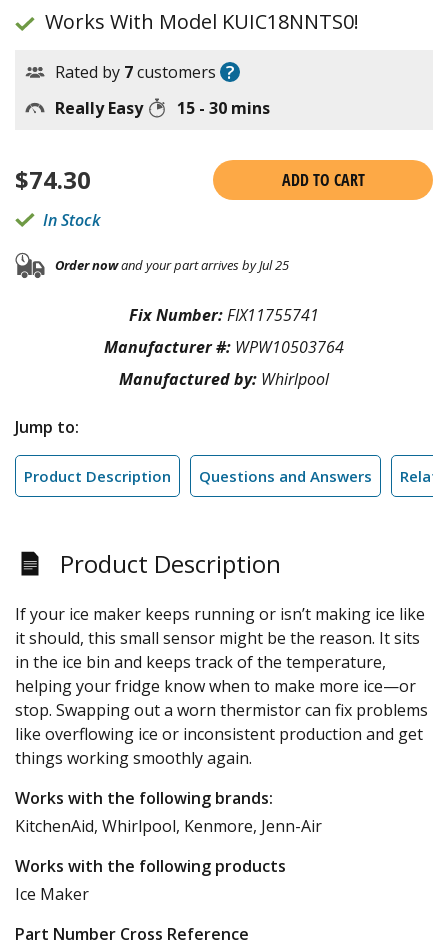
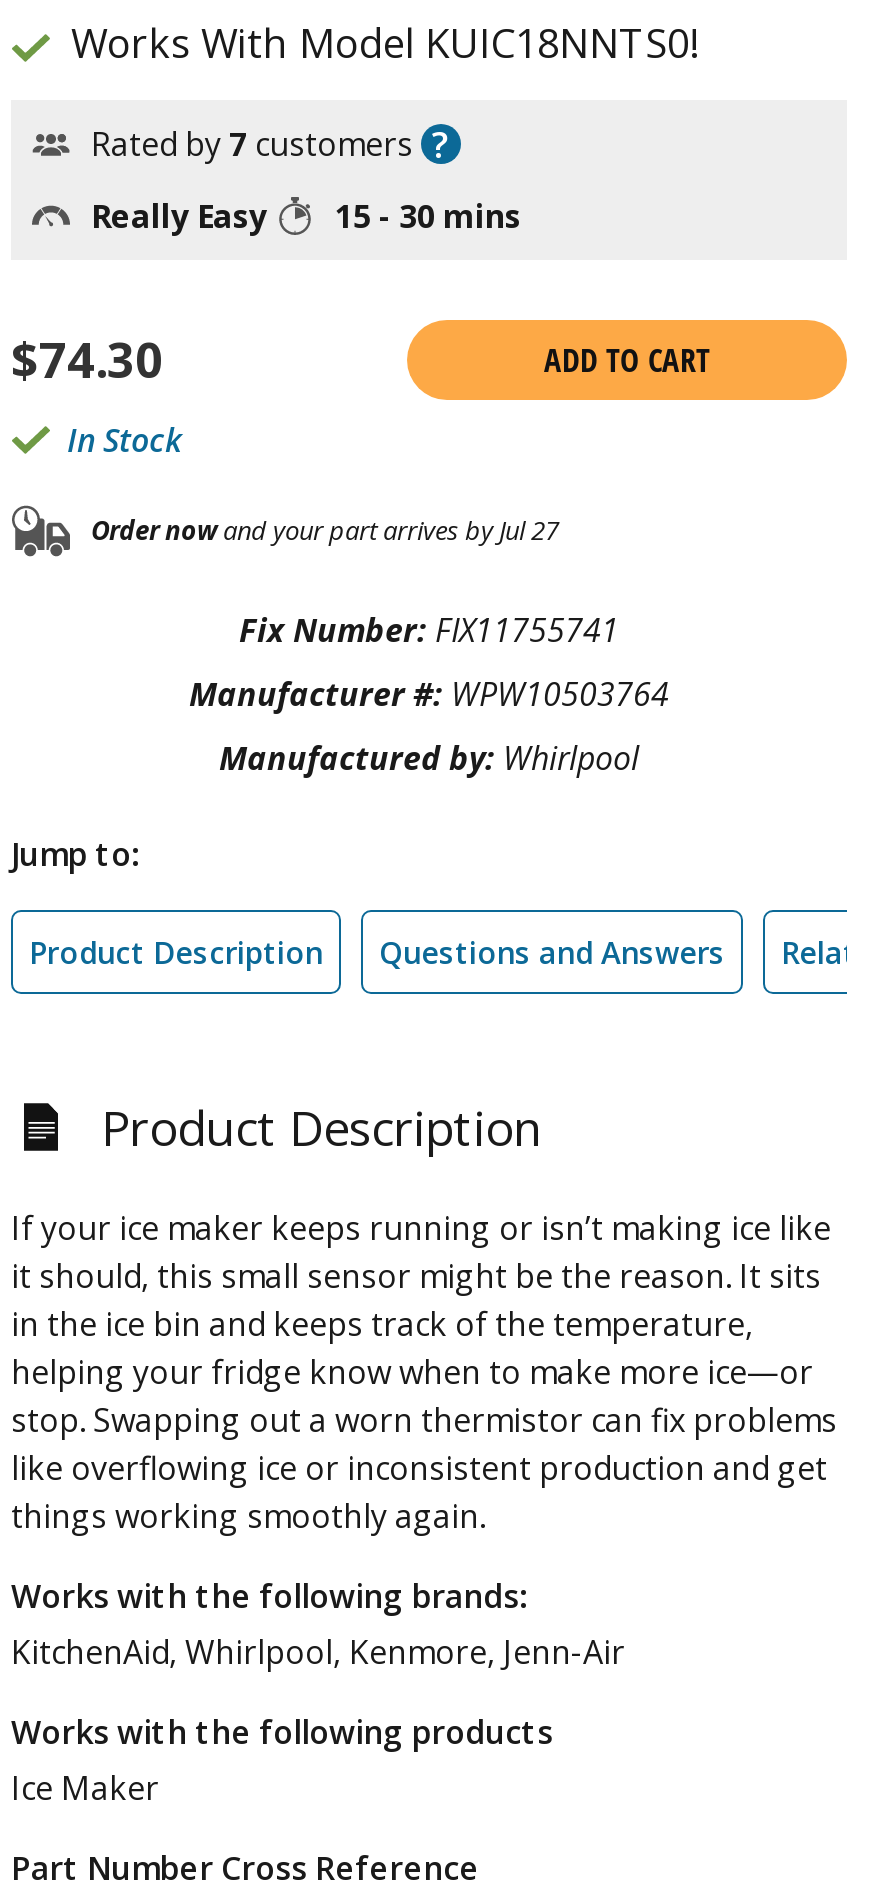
- Order nowand your part arrives by Jul 25
+ Order nowand your part arrives by Jul 27
